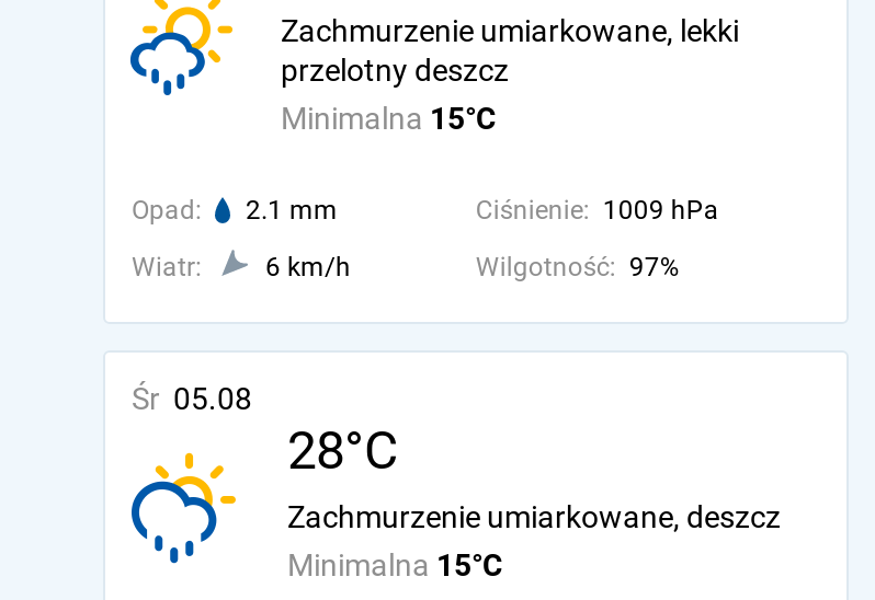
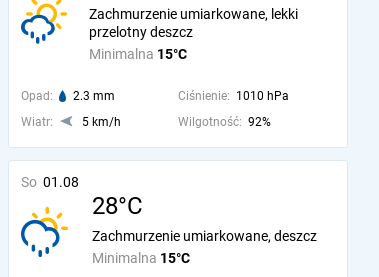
- Opad: 2.1 mm
+ Opad: 2.3 mm

- Ciśnienie: 1009 hPa
+ Ciśnienie: 1010 hPa

- 6 km/h
- Wilgotność: 97%
+ 5 km/h
+ Wilgotność: 92%

- Śr 05.08
+ So 01.08
